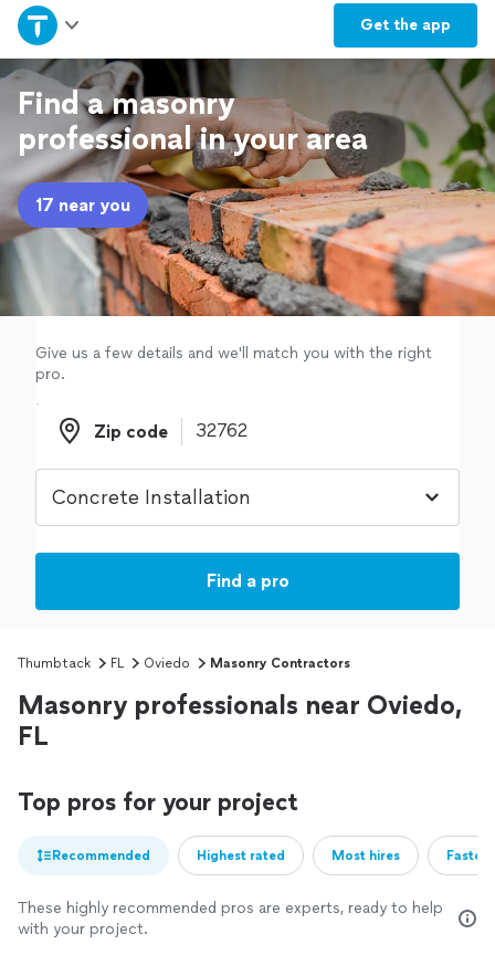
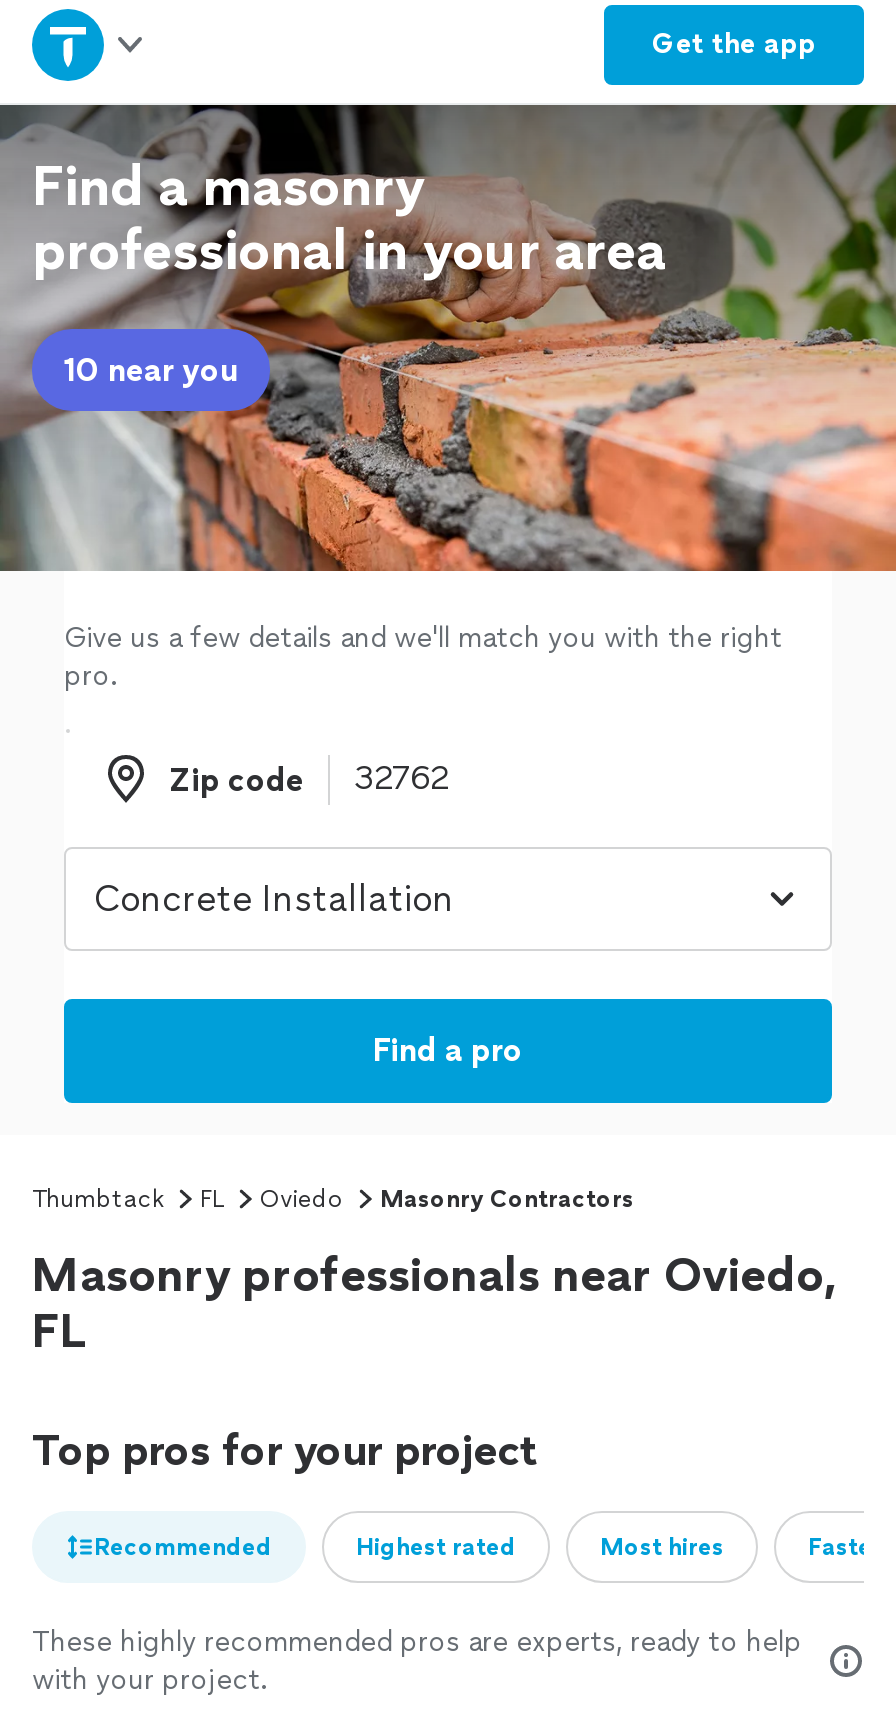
- 17 near you
+ 10 near you
